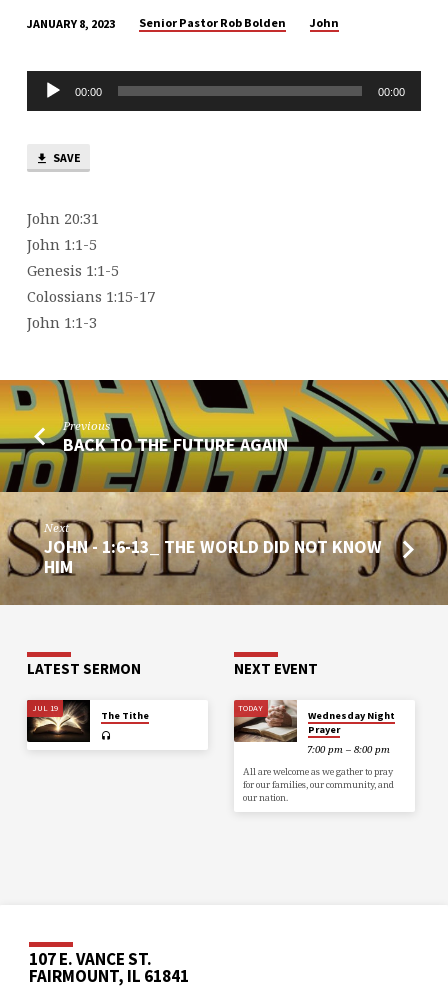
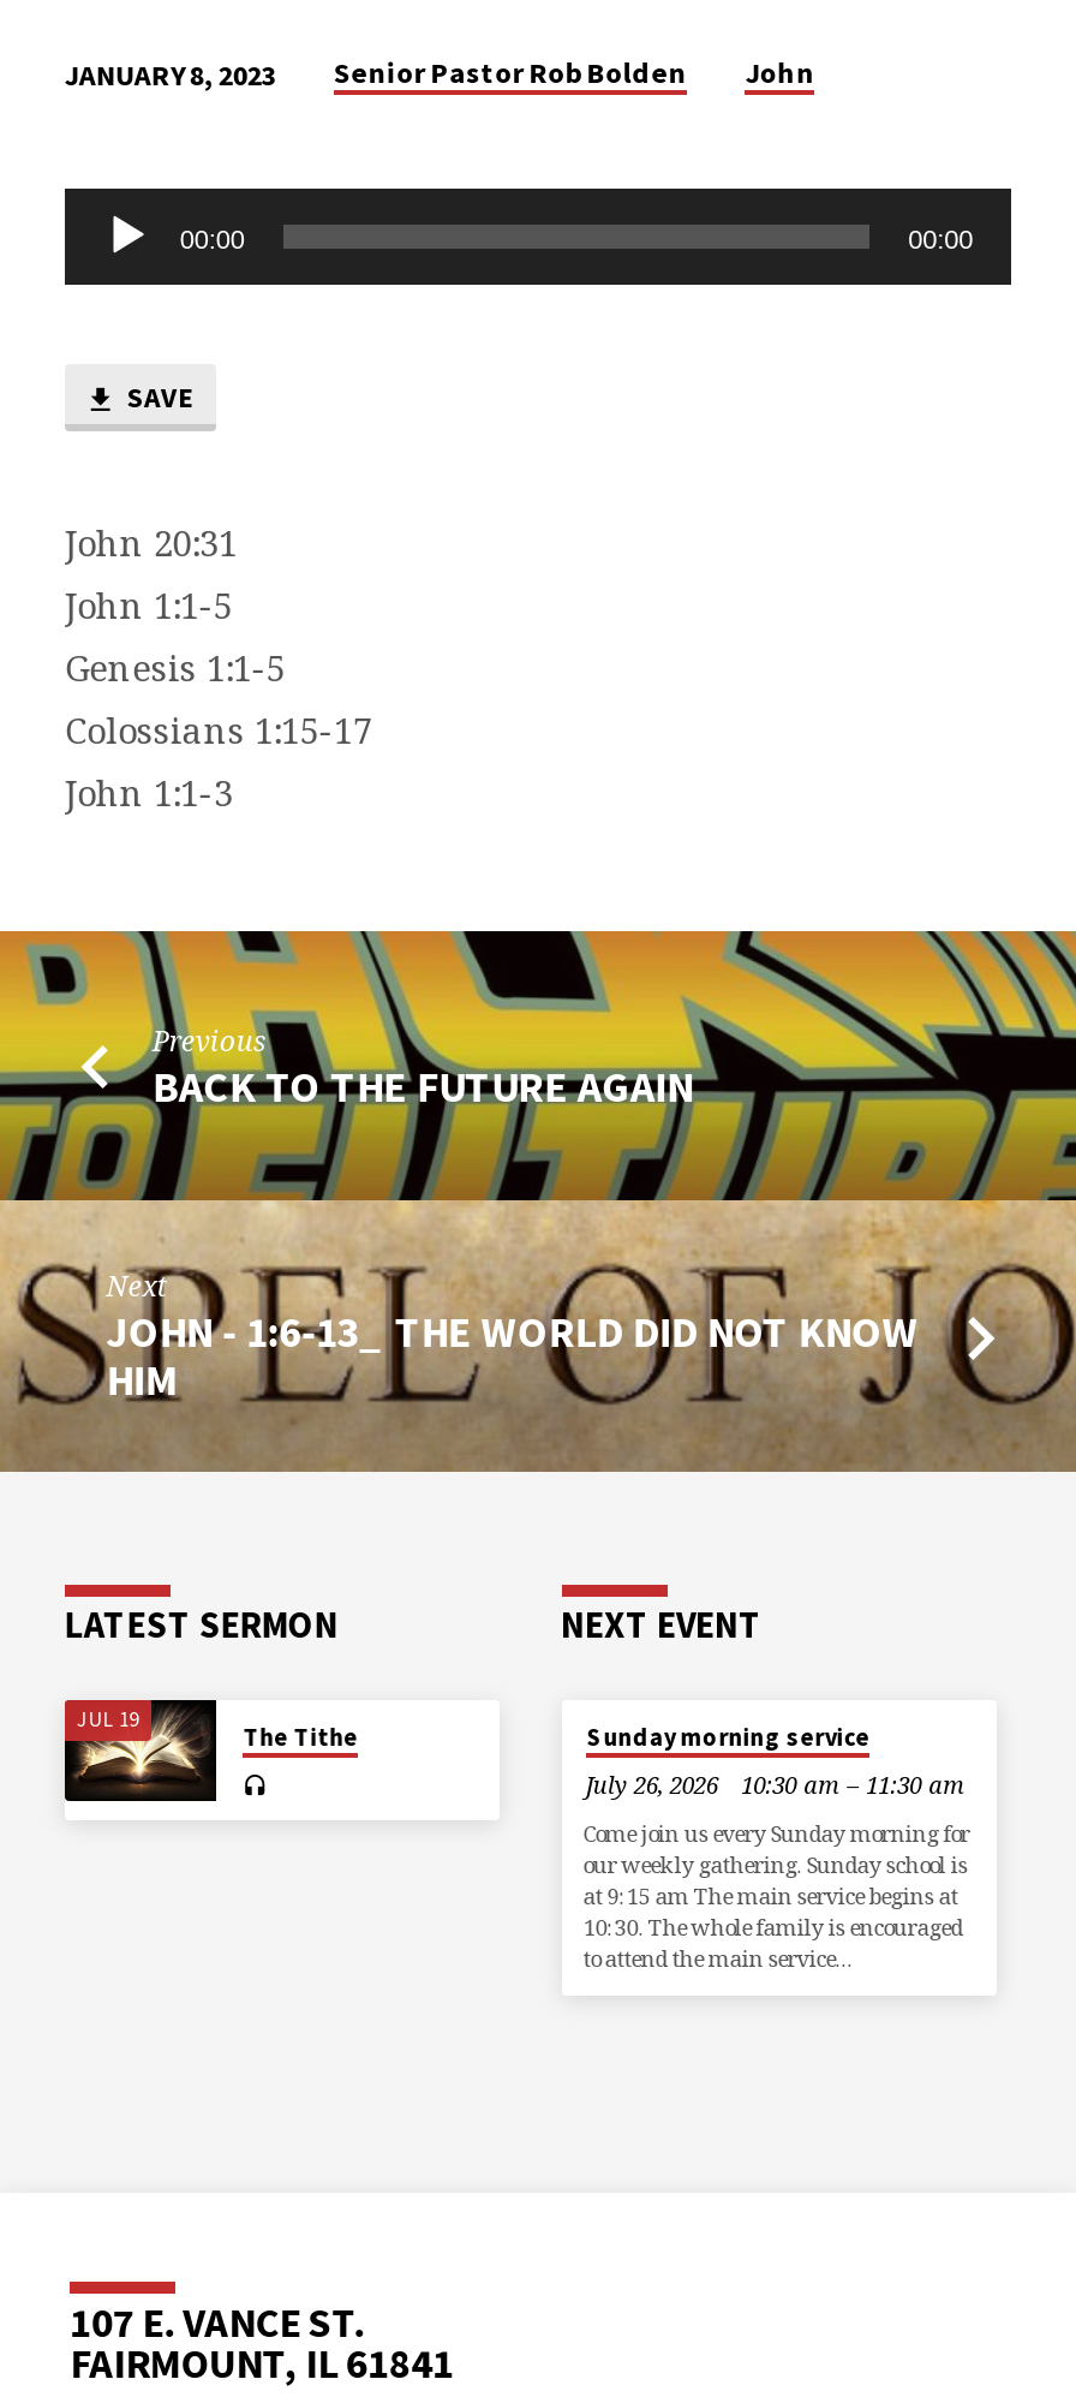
- TODAY
- Wednesday Night
- Prayer
+ Sunday morning service

- 7:00 pm – 8:00 pm
+ July 26, 2026
+ 10:30 am – 11:30 am

- All are welcome as we gather to pray
- for our families, our community, and
- our nation.
+ Come join us every Sunday morning for
+ our weekly gathering. Sunday school is
+ at 9:15 am The main service begins at
+ 10:30. The whole family is encouraged
+ to attend the main service…
